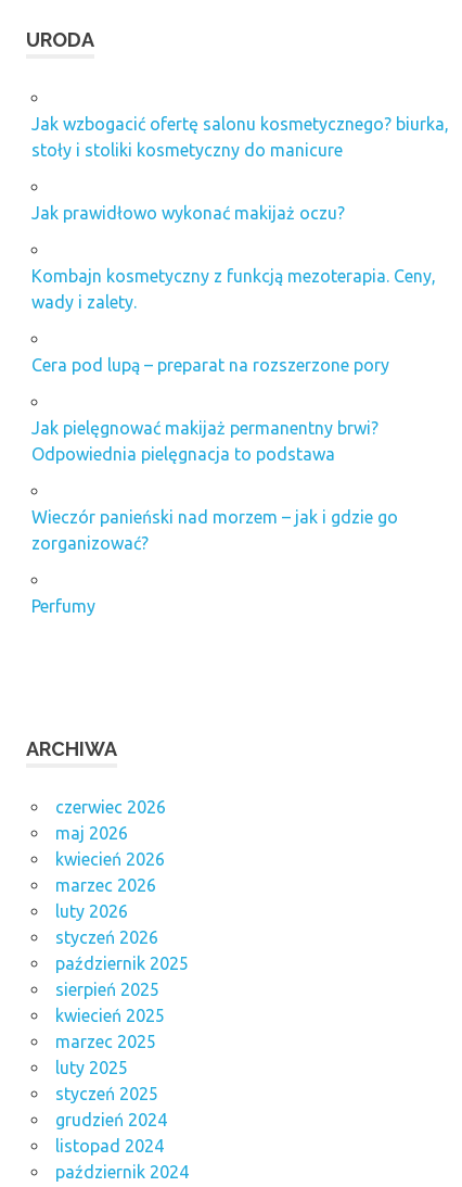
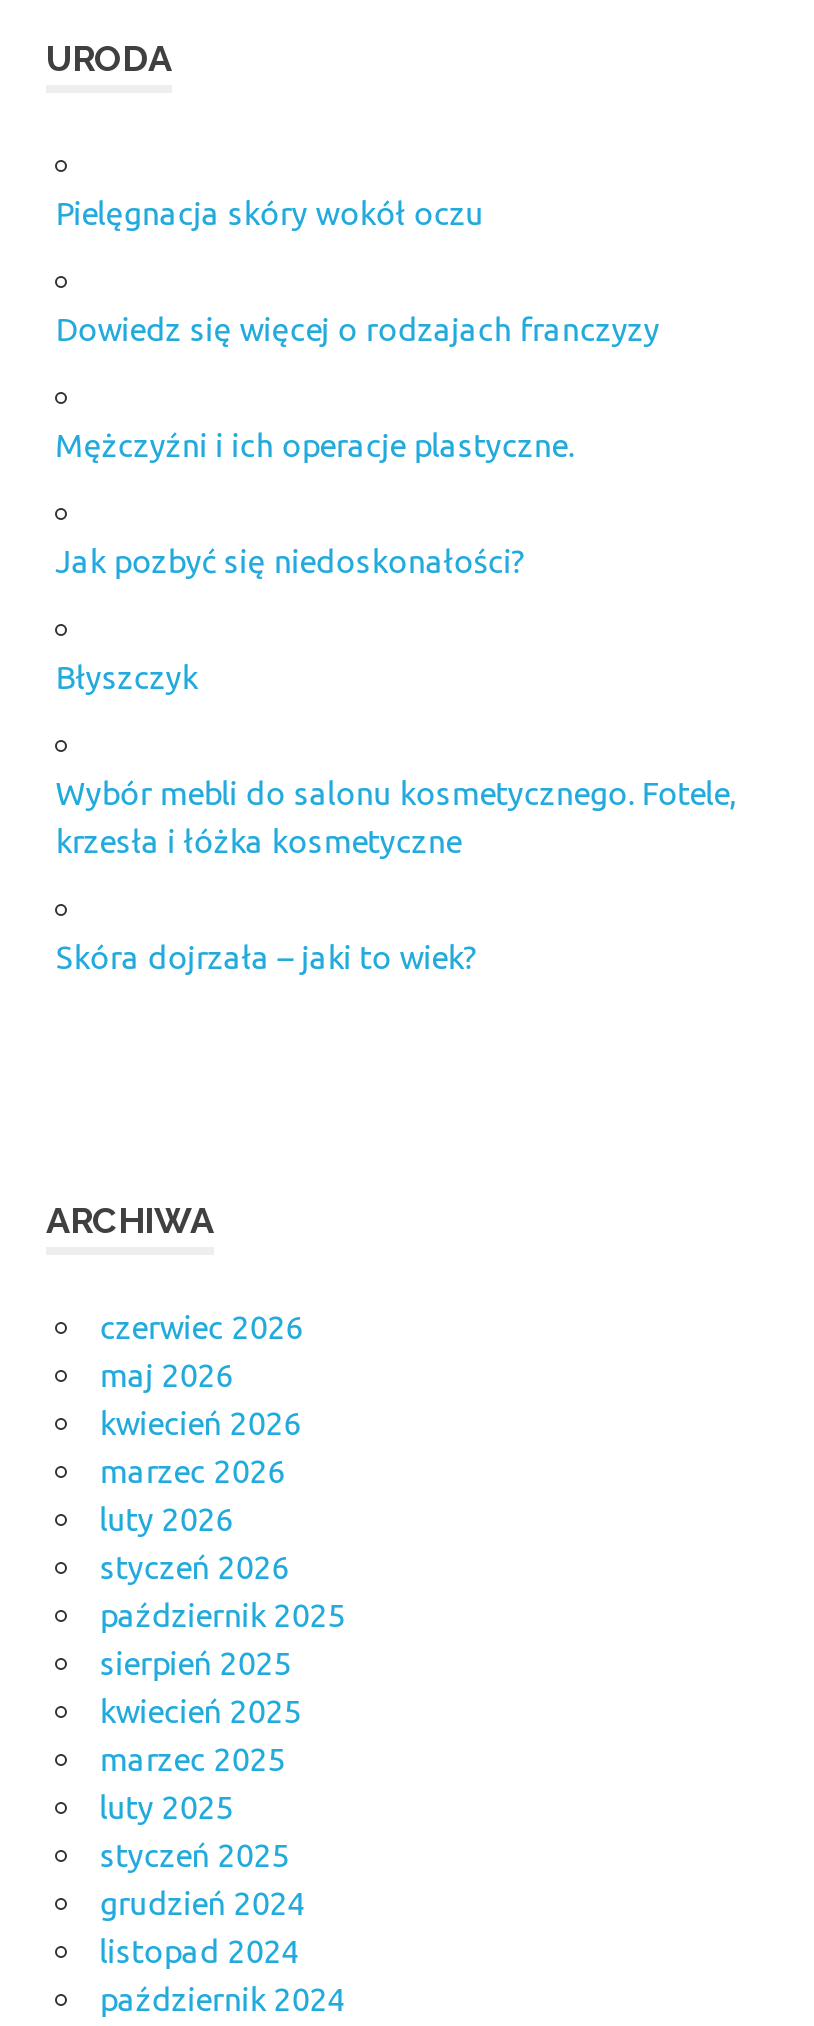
- Jak wzbogacić ofertę salonu kosmetycznego? biurka,
- stoły i stoliki kosmetyczny do manicure
+ Pielęgnacja skóry wokół oczu

- Jak prawidłowo wykonać makijaż oczu?
+ Dowiedz się więcej o rodzajach franczyzy

- Kombajn kosmetyczny z funkcją mezoterapia. Ceny,
- wady i zalety.
+ Mężczyźni i ich operacje plastyczne.

- Cera pod lupą – preparat na rozszerzone pory
+ Jak pozbyć się niedoskonałości?

- Jak pielęgnować makijaż permanentny brwi?
- Odpowiednia pielęgnacja to podstawa
+ Błyszczyk

- Wieczór panieński nad morzem – jak i gdzie go
- zorganizować?
+ Wybór mebli do salonu kosmetycznego. Fotele,
+ krzesła i łóżka kosmetyczne

- Perfumy
+ Skóra dojrzała – jaki to wiek?
